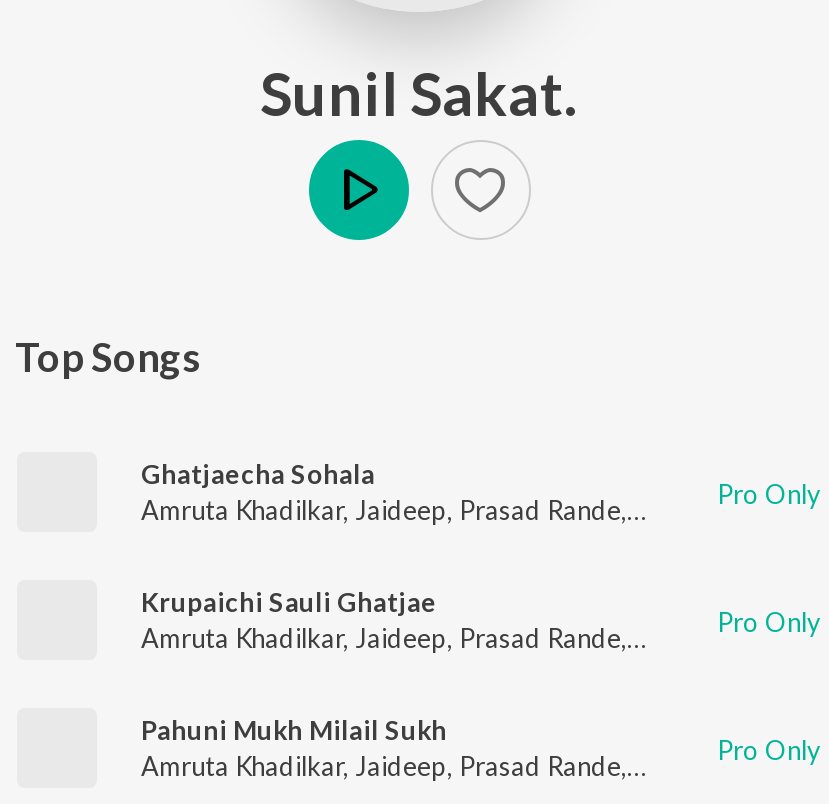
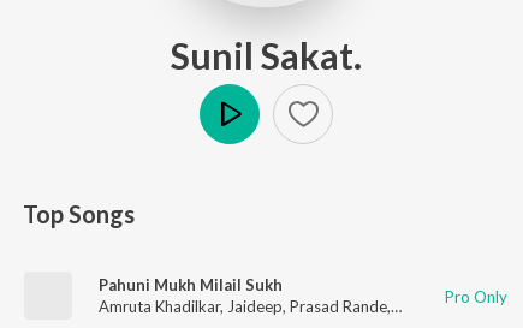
- Ghatjaecha Sohala
- Amruta Khadilkar, Jaideep, Prasad Rande, Omkar Kelkar
- Pro Only
- Krupaichi Sauli Ghatjae
- Amruta Khadilkar, Jaideep, Prasad Rande, Omkar Kelkar
- Pro Only
